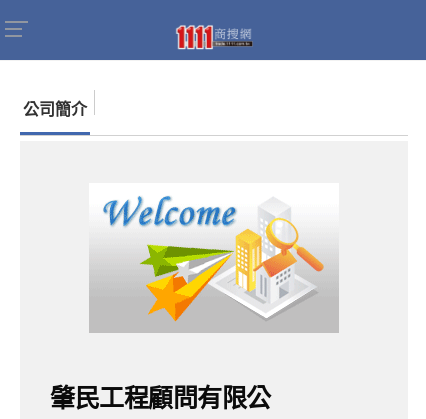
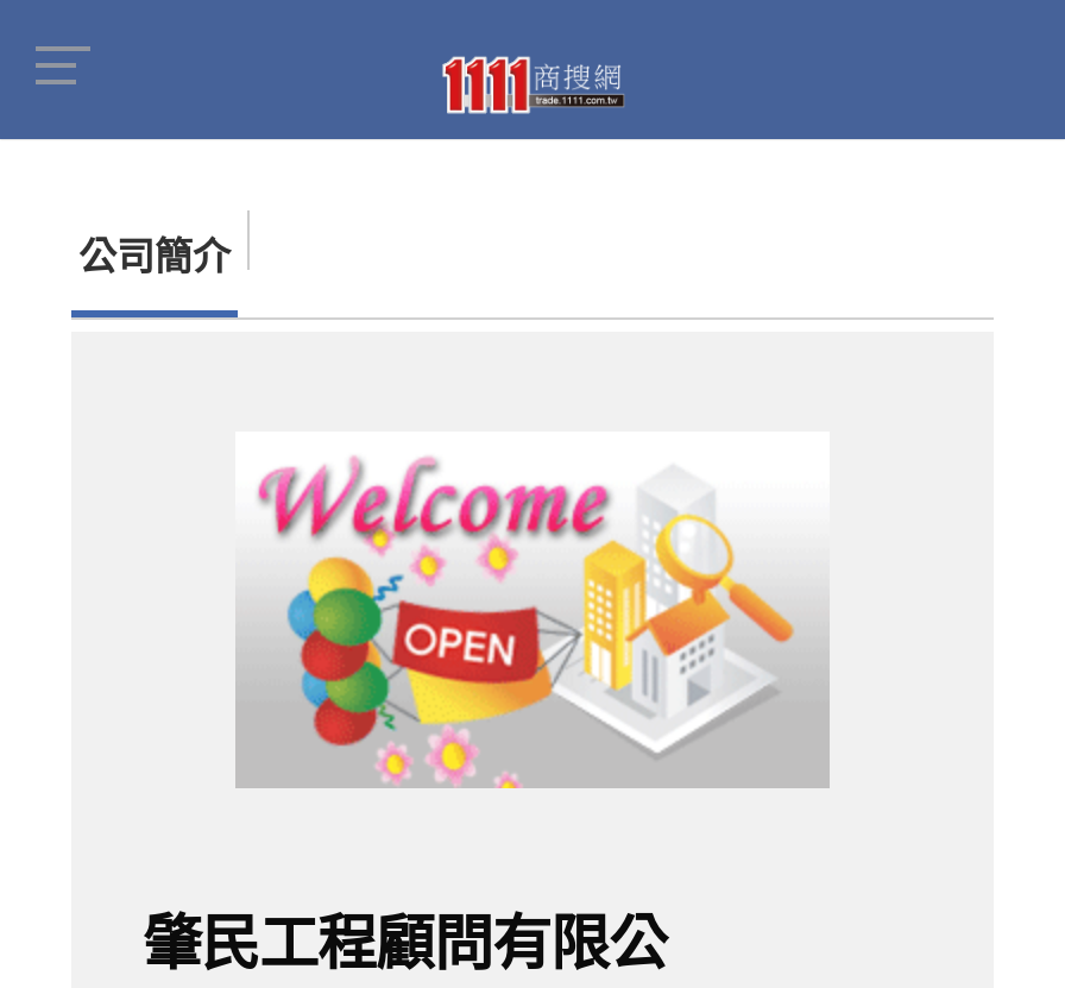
- [image]
+ [image]
